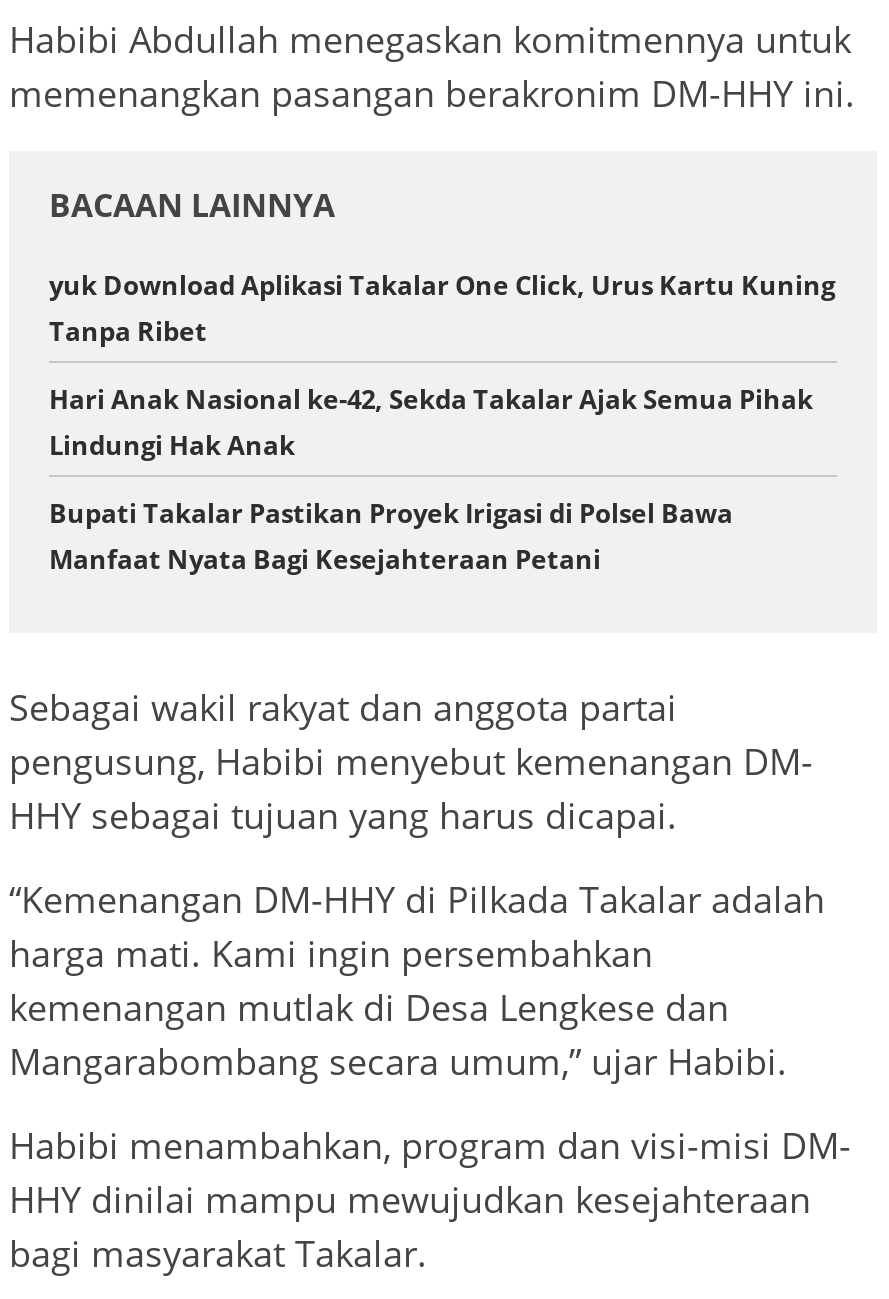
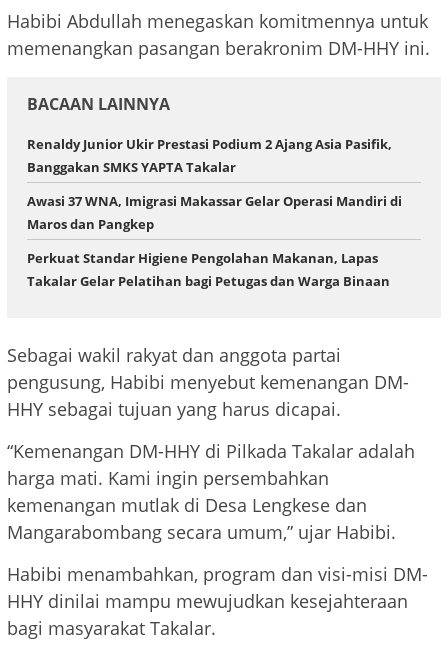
- yuk Download Aplikasi Takalar One Click, Urus Kartu Kuning
- Tanpa Ribet
+ Renaldy Junior Ukir Prestasi Podium 2 Ajang Asia Pasifik,
+ Banggakan SMKS YAPTA Takalar

- Hari Anak Nasional ke-42, Sekda Takalar Ajak Semua Pihak
- Lindungi Hak Anak
+ Awasi 37 WNA, Imigrasi Makassar Gelar Operasi Mandiri di
+ Maros dan Pangkep

- Bupati Takalar Pastikan Proyek Irigasi di Polsel Bawa
- Manfaat Nyata Bagi Kesejahteraan Petani
+ Perkuat Standar Higiene Pengolahan Makanan, Lapas
+ Takalar Gelar Pelatihan bagi Petugas dan Warga Binaan
